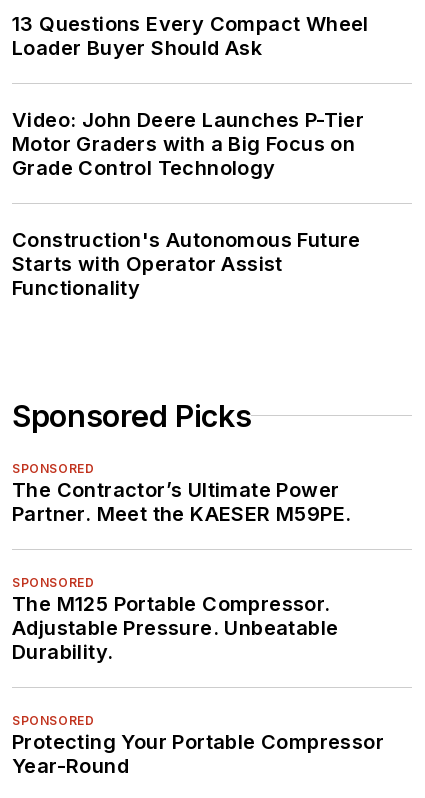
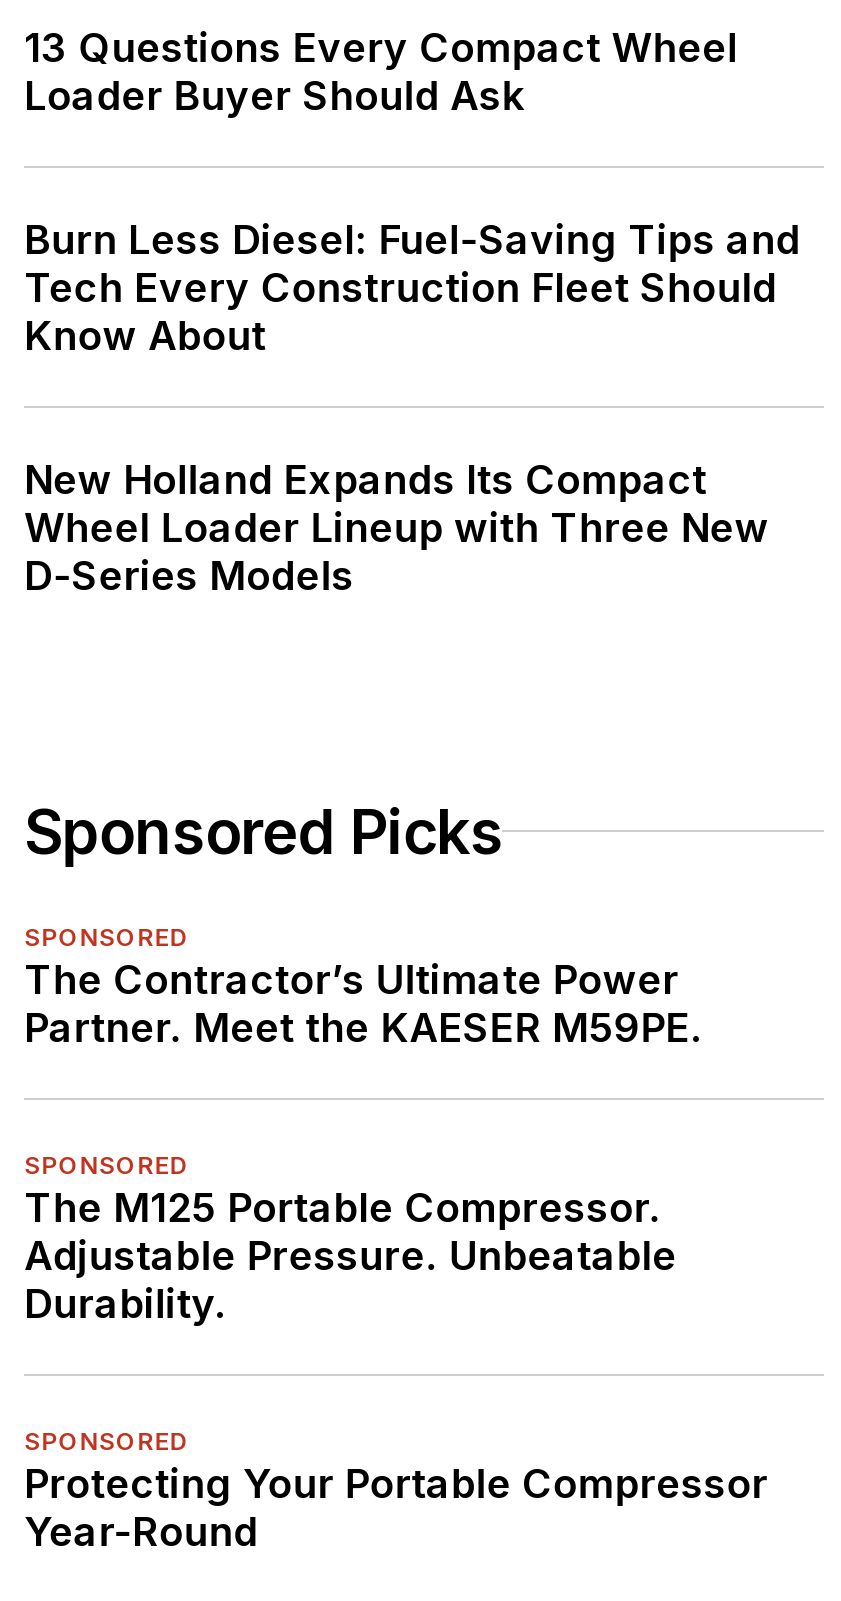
- Video: John Deere Launches P-Tier
- Motor Graders with a Big Focus on
- Grade Control Technology
+ Burn Less Diesel: Fuel-Saving Tips and
+ Tech Every Construction Fleet Should
+ Know About

- Construction's Autonomous Future
- Starts with Operator Assist
- Functionality
+ New Holland Expands Its Compact
+ Wheel Loader Lineup with Three New
+ D-Series Models
